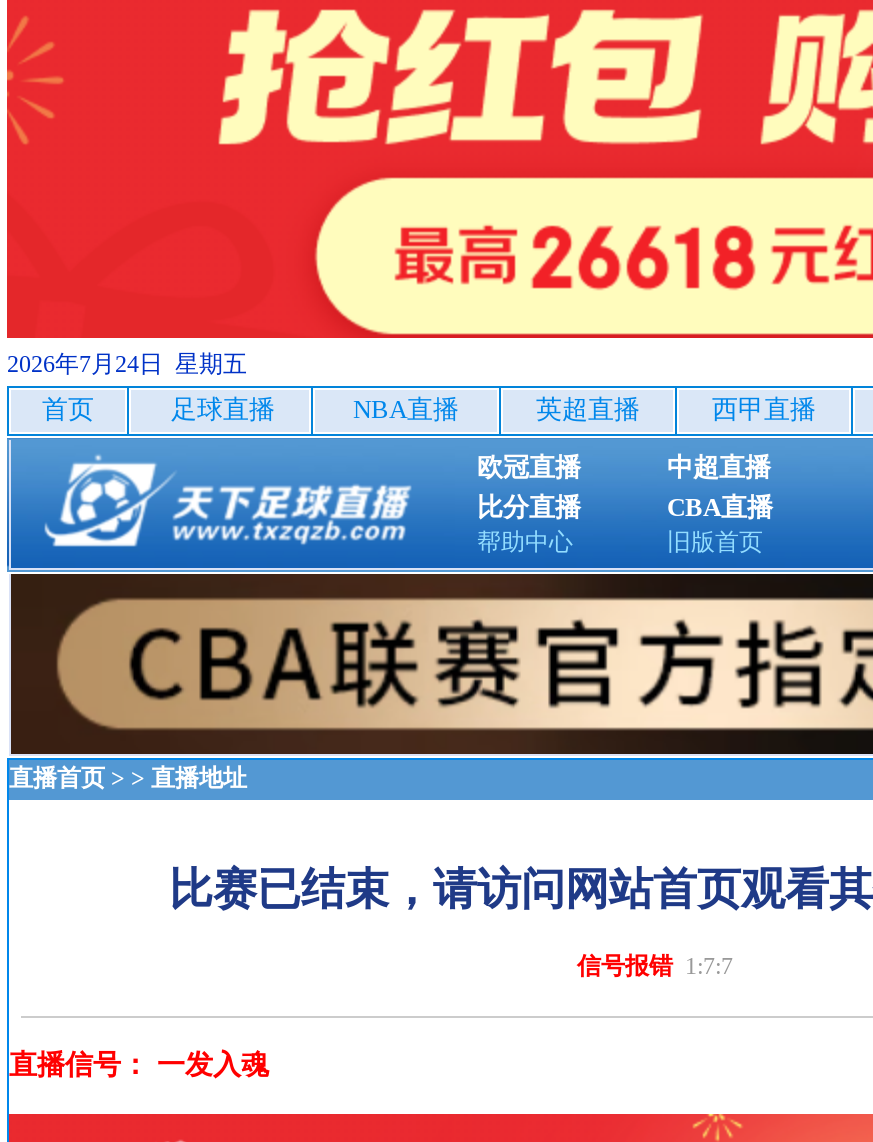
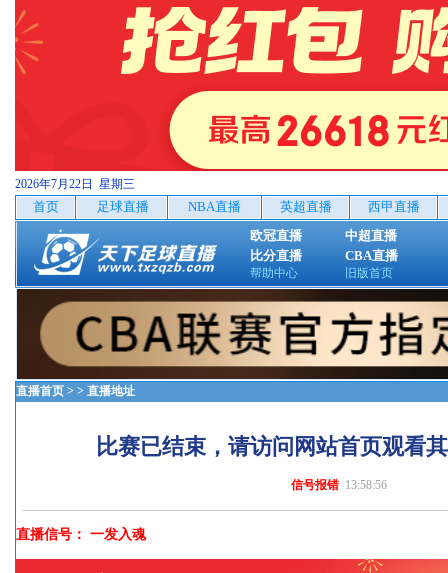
- 信号报错1:7:7
+ 信号报错13:58:56
